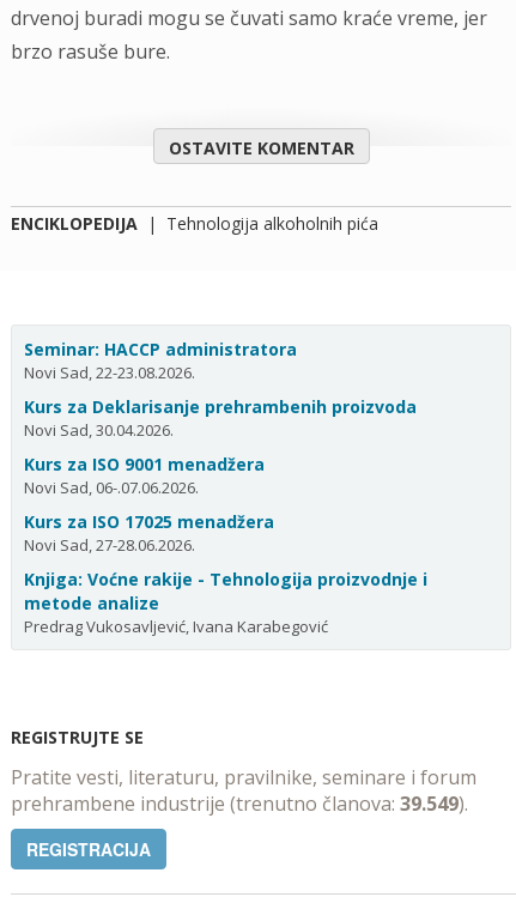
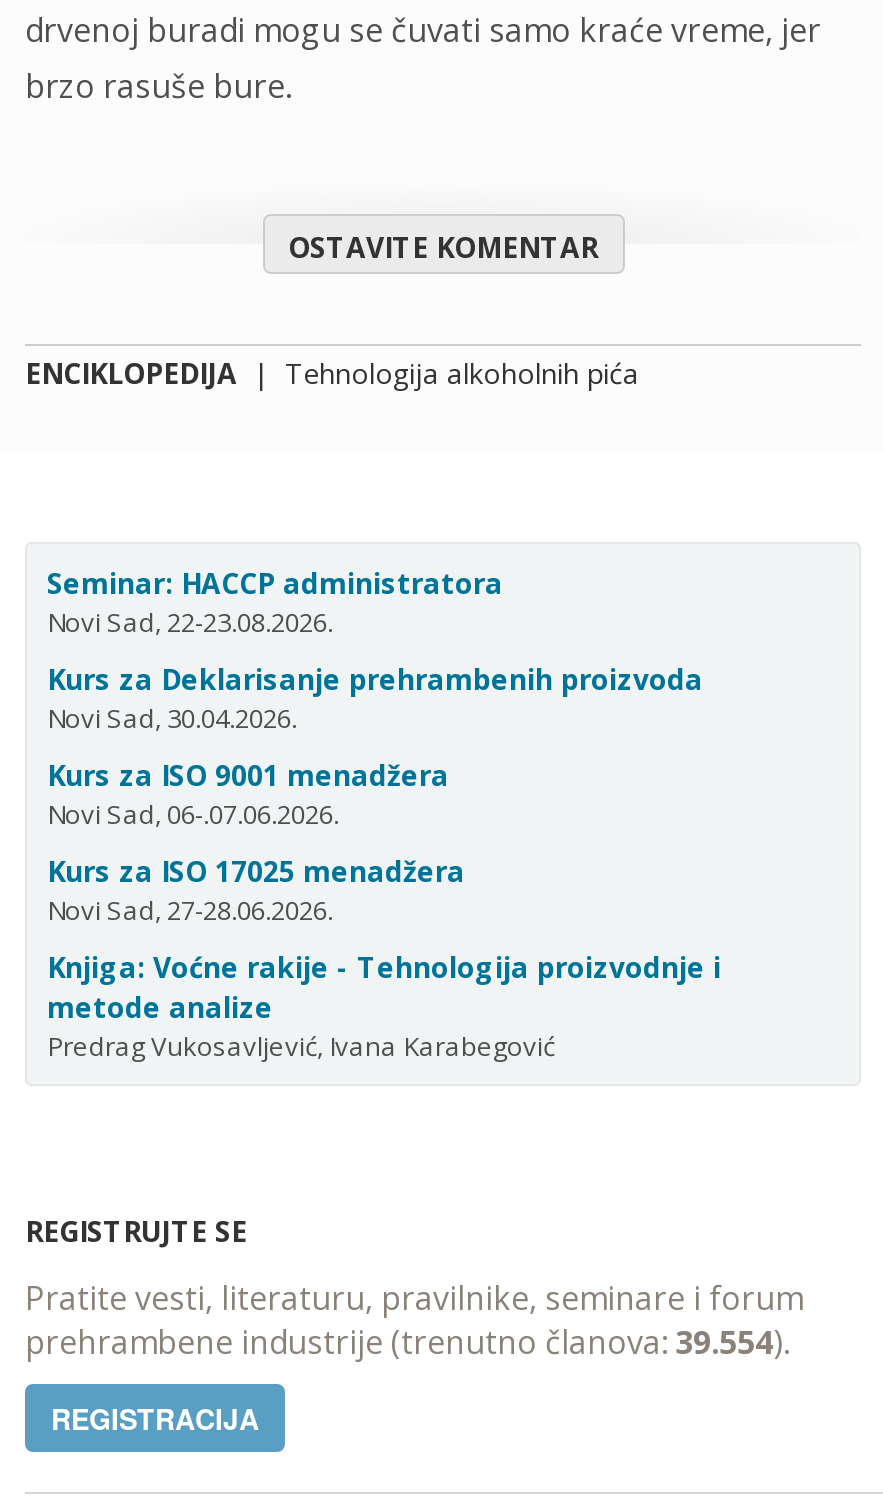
- prehrambene industrije (trenutno članova: 39.549).
+ prehrambene industrije (trenutno članova: 39.554).
